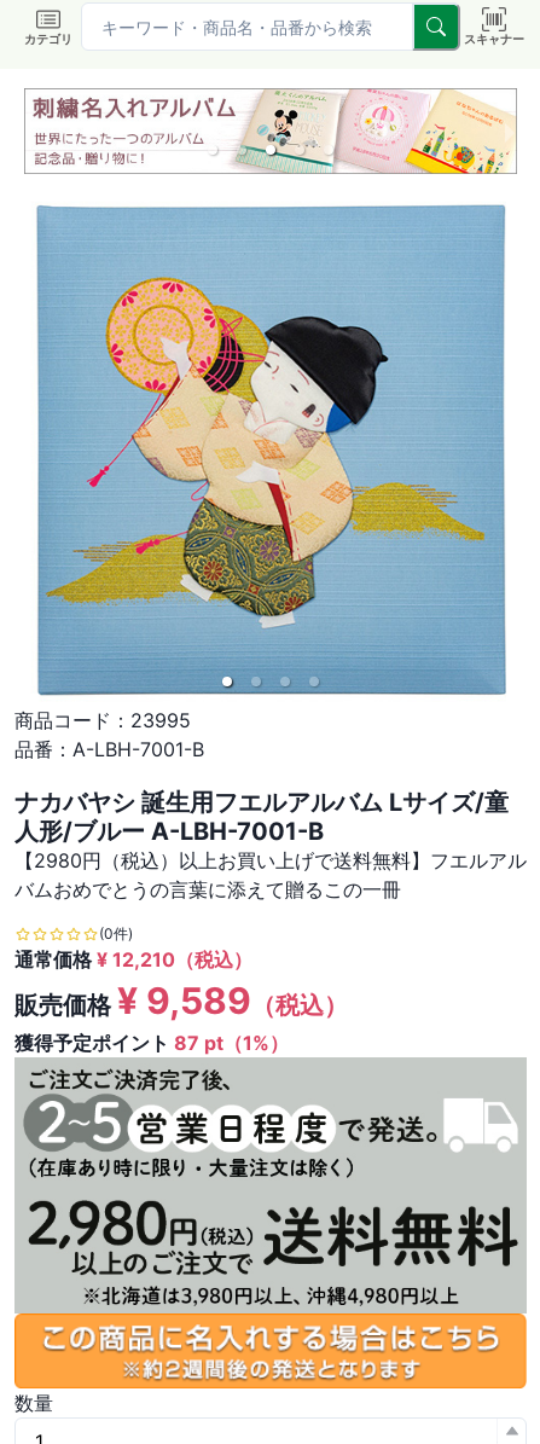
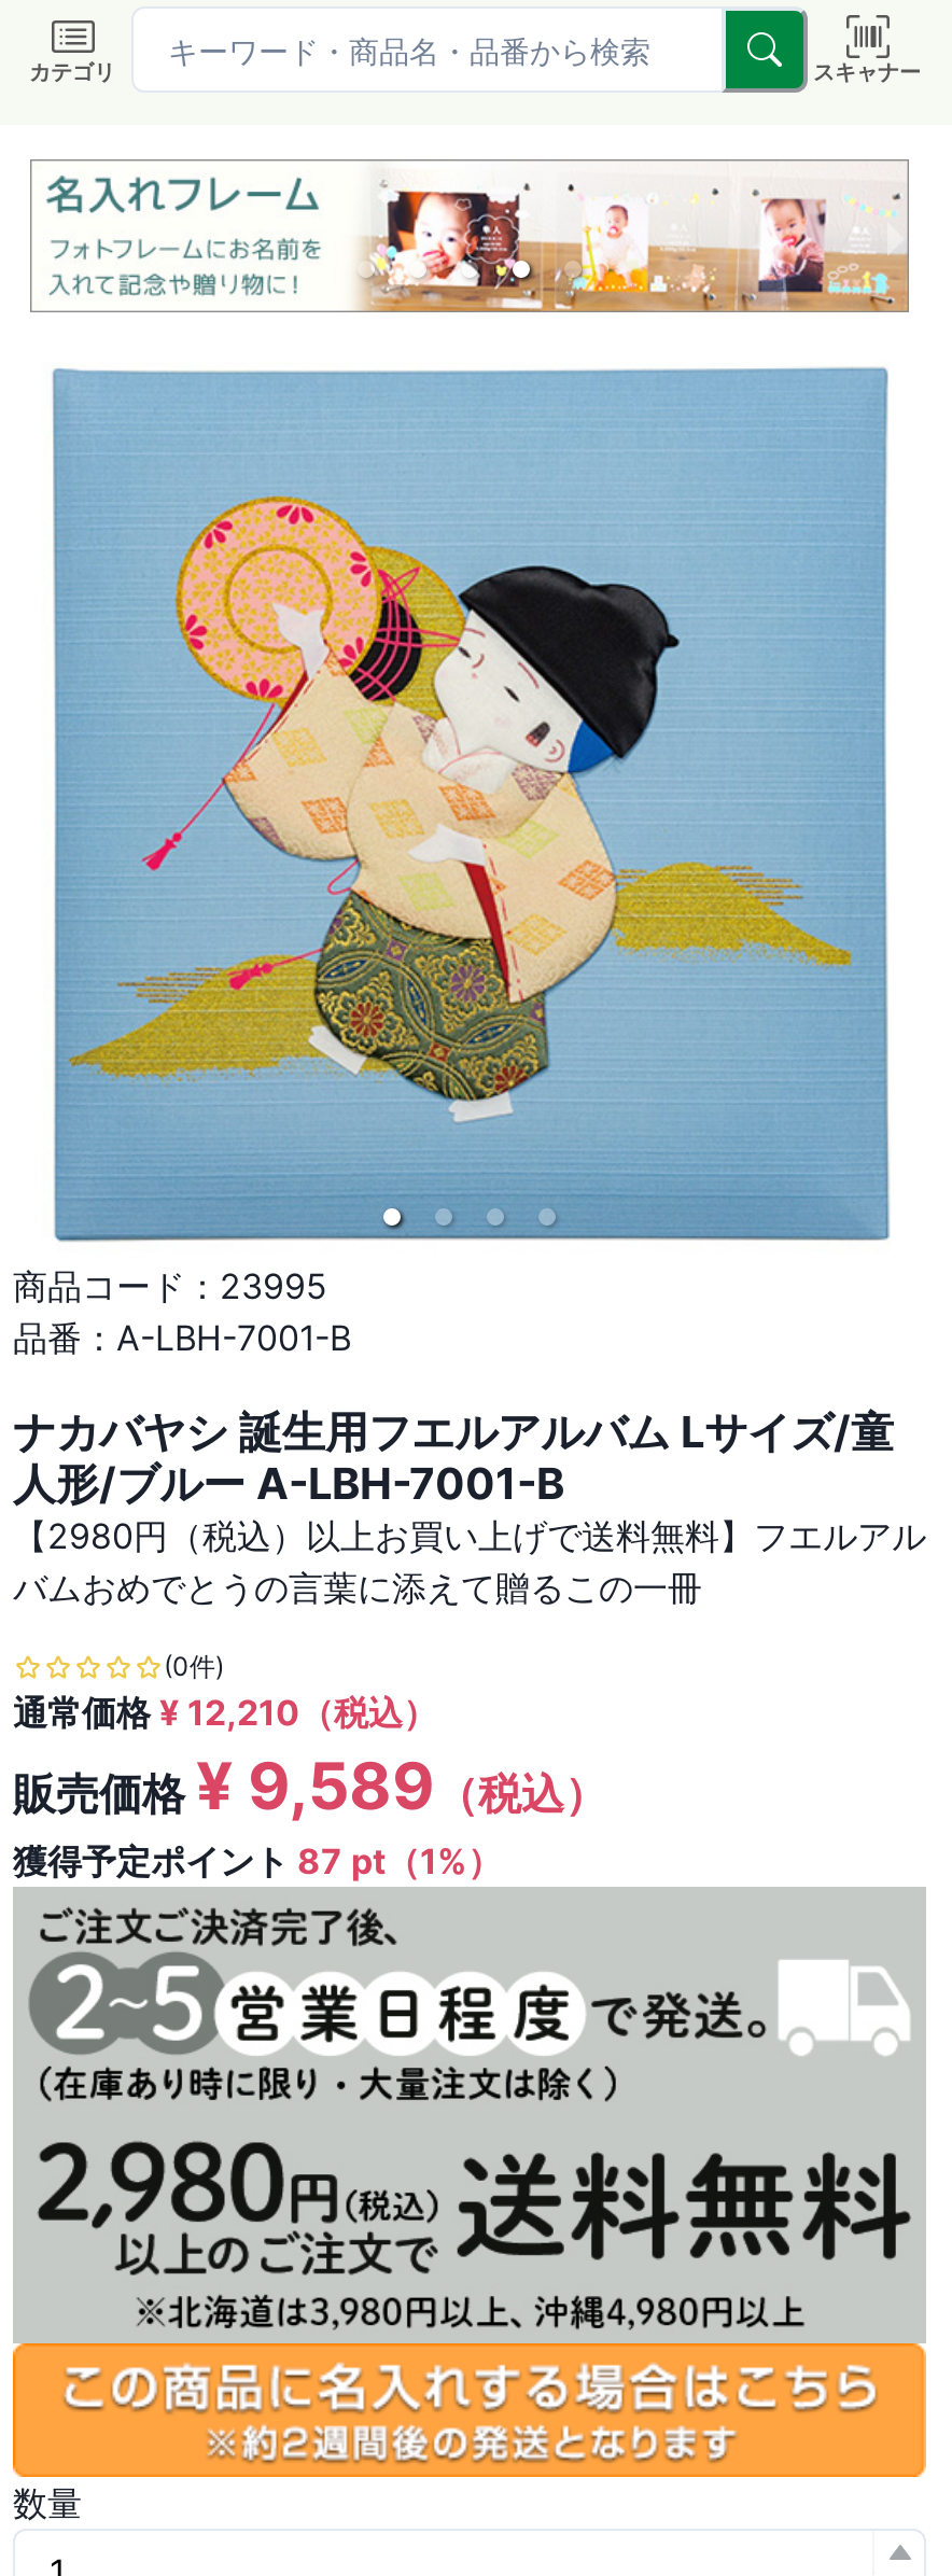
- [image]
+ [image]
